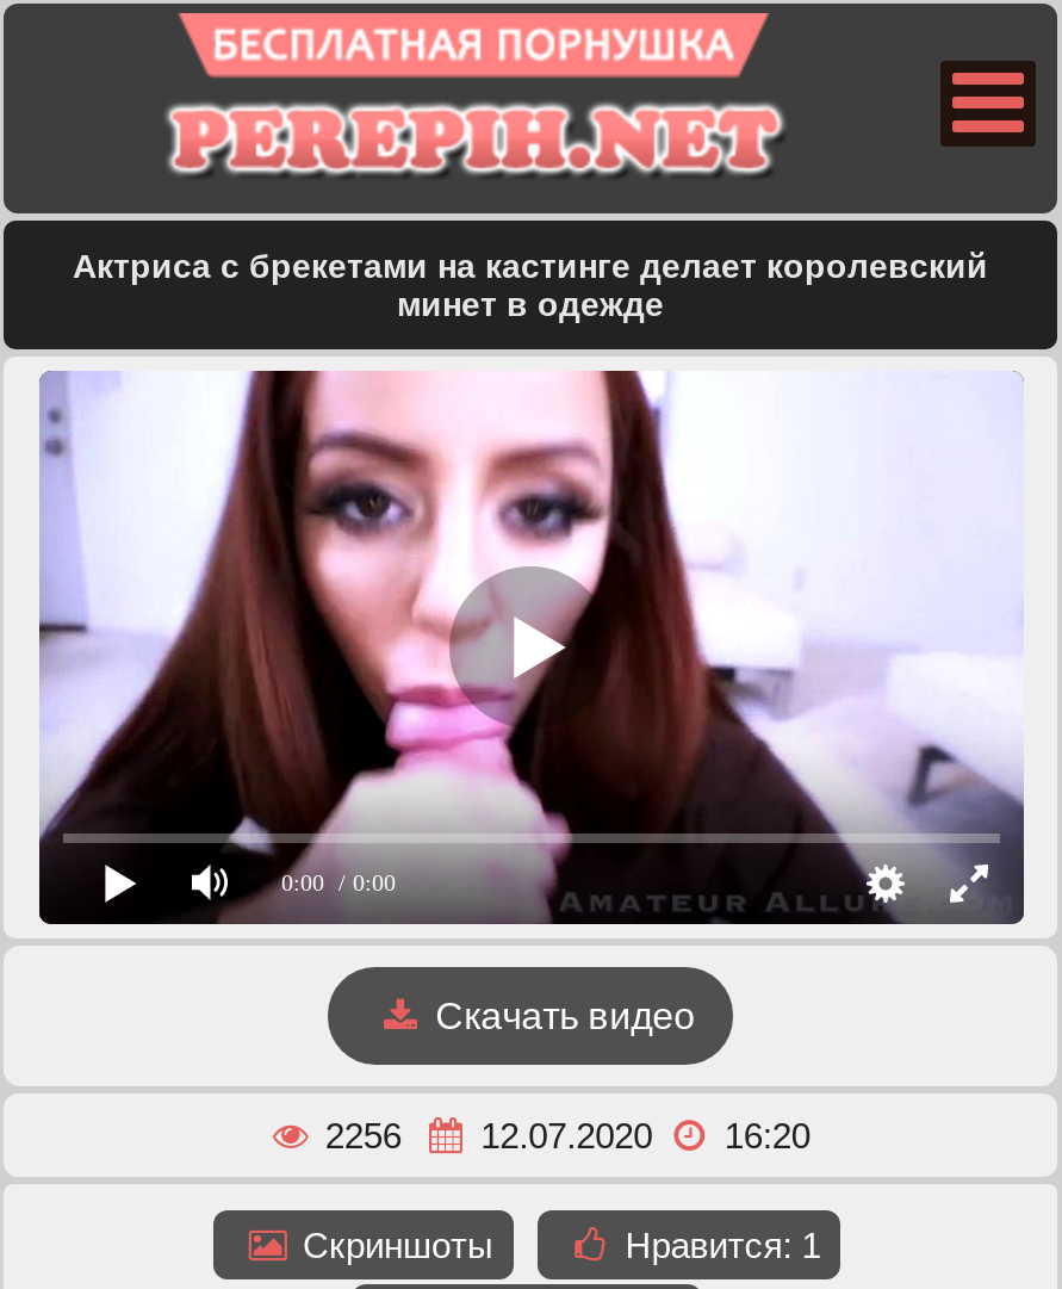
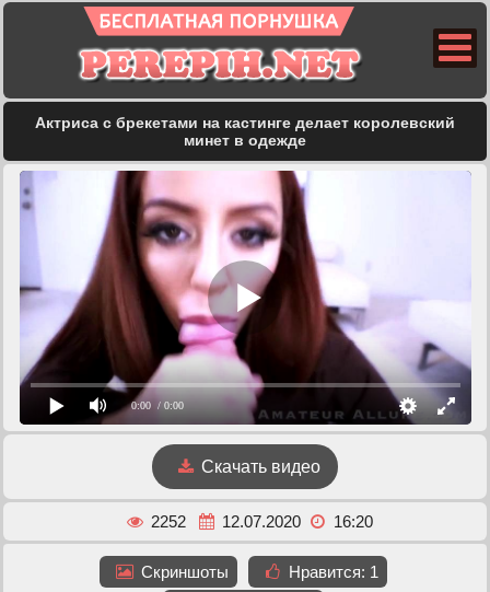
- 2256 12.07.2020 16:20
+ 2252 12.07.2020 16:20
